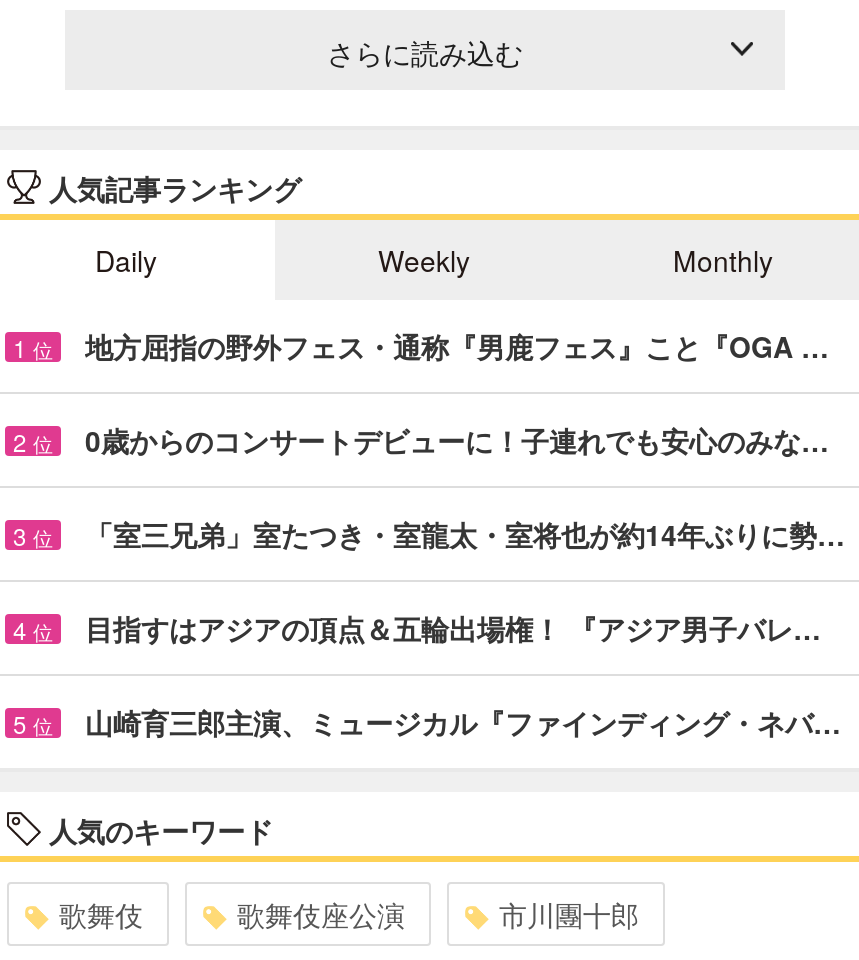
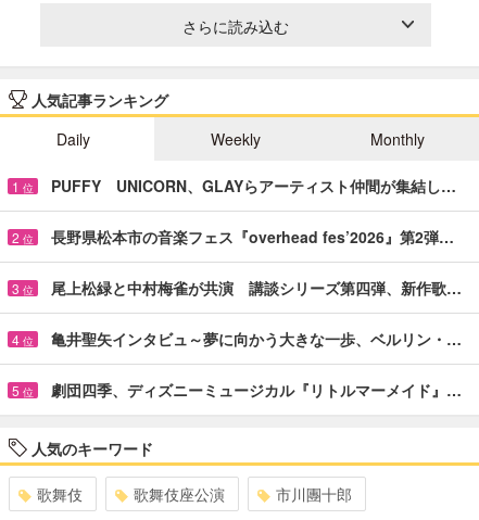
- 地方屈指の野外フェス・通称『男鹿フェス』こと『OGA …
+ PUFFY UNICORN、GLAYらアーティスト仲間が集結し…

- 0歳からのコンサートデビューに！子連れでも安心のみな…
+ 長野県松本市の音楽フェス『overhead fes’2026』第2弾…

- 「室三兄弟」室たつき・室龍太・室将也が約14年ぶりに勢…
+ 尾上松緑と中村梅雀が共演 講談シリーズ第四弾、新作歌…

- 目指すはアジアの頂点＆五輪出場権！ 『アジア男子バレ…
+ 亀井聖矢インタビュ～夢に向かう大きな一歩、ベルリン・…

- 山崎育三郎主演、ミュージカル『ファインディング・ネバ…
+ 劇団四季、ディズニーミュージカル『リトルマーメイド』…
